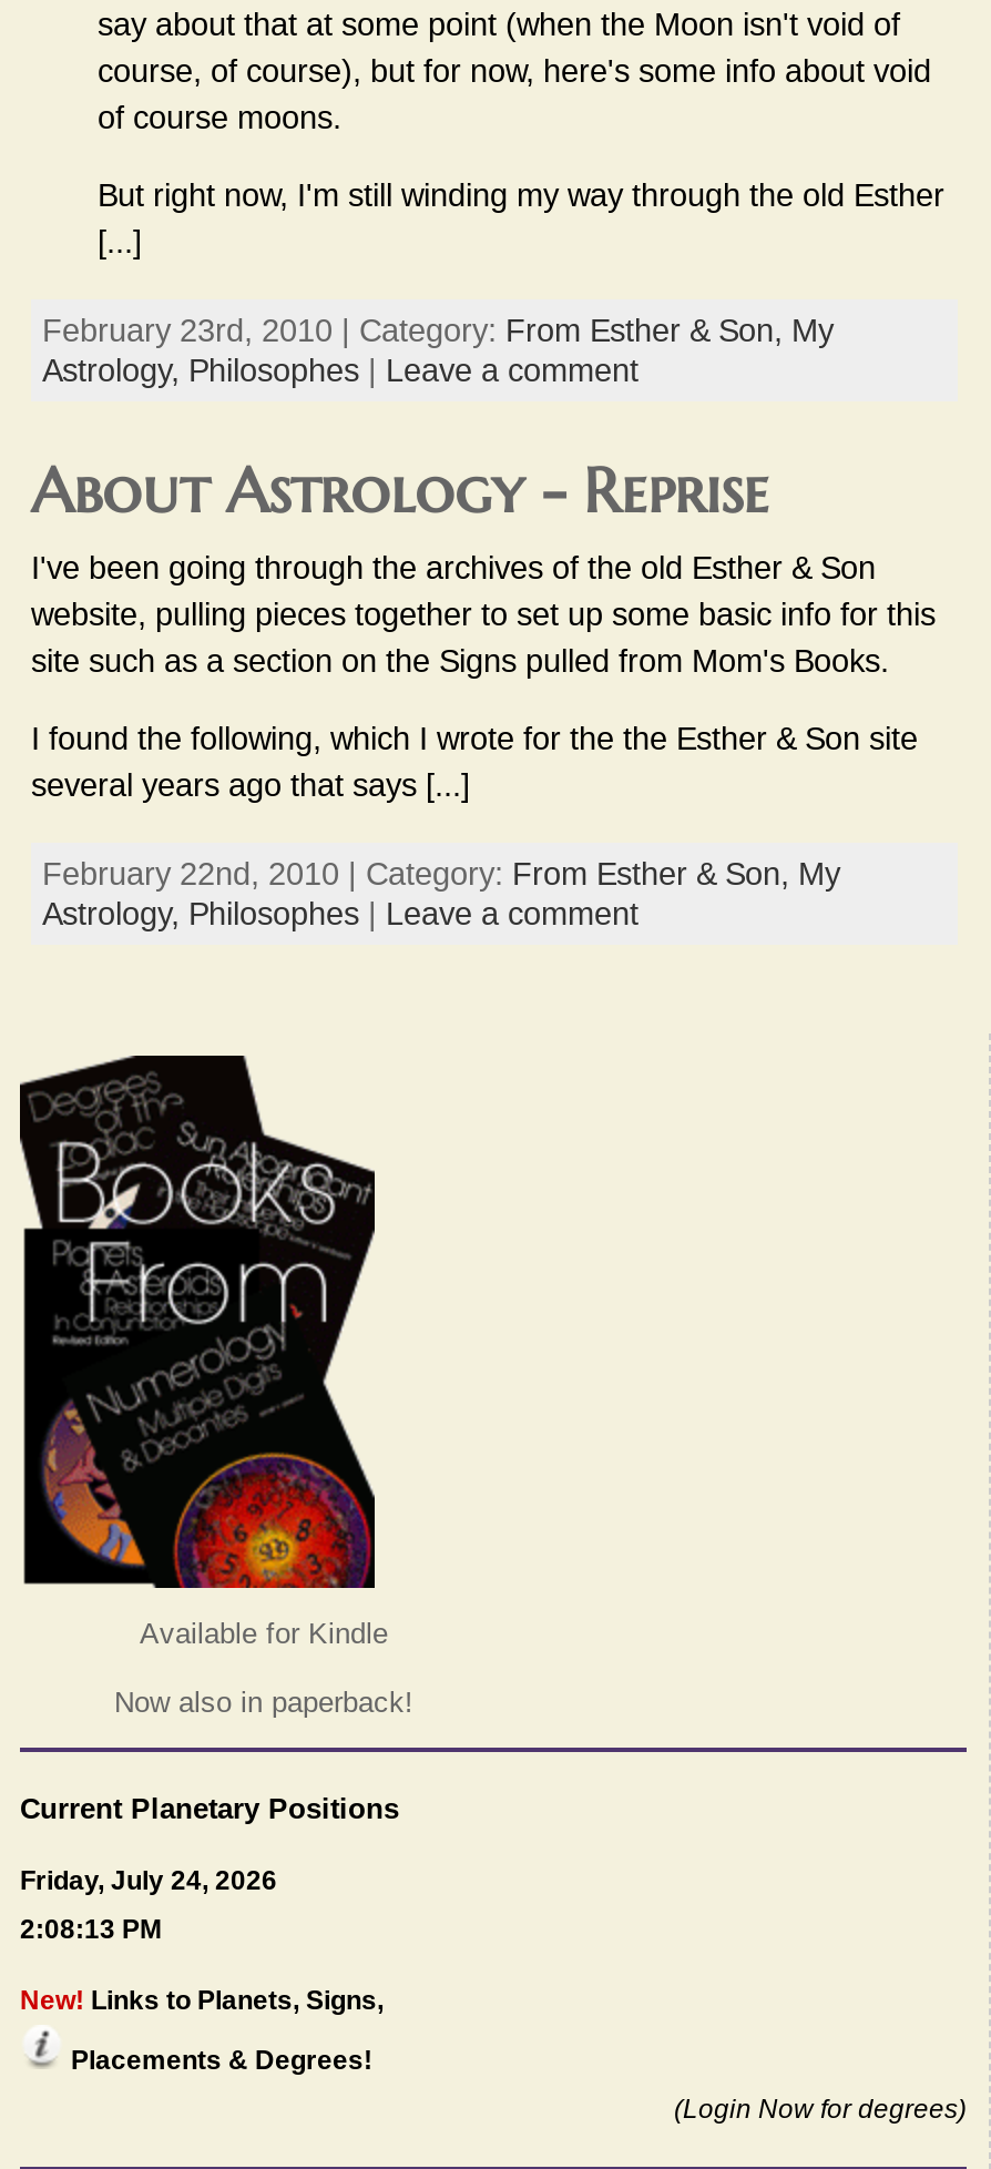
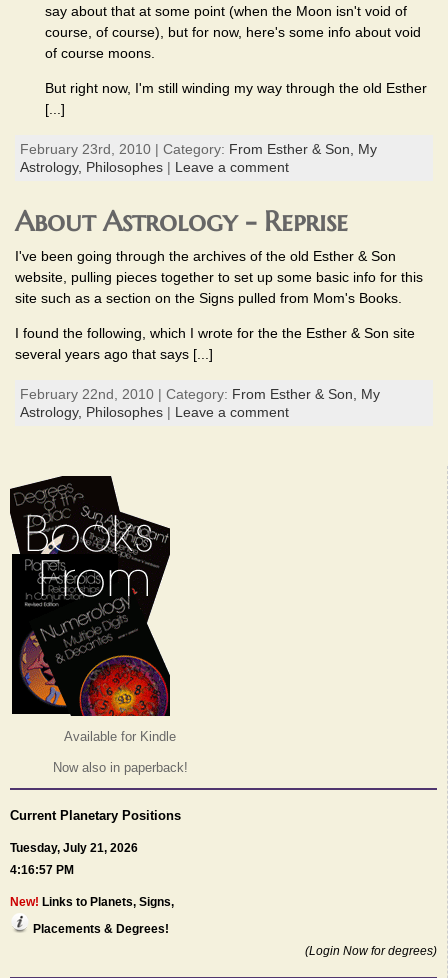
- Friday, July 24, 2026
+ Tuesday, July 21, 2026

- 2:08:13 PM
+ 4:16:57 PM
